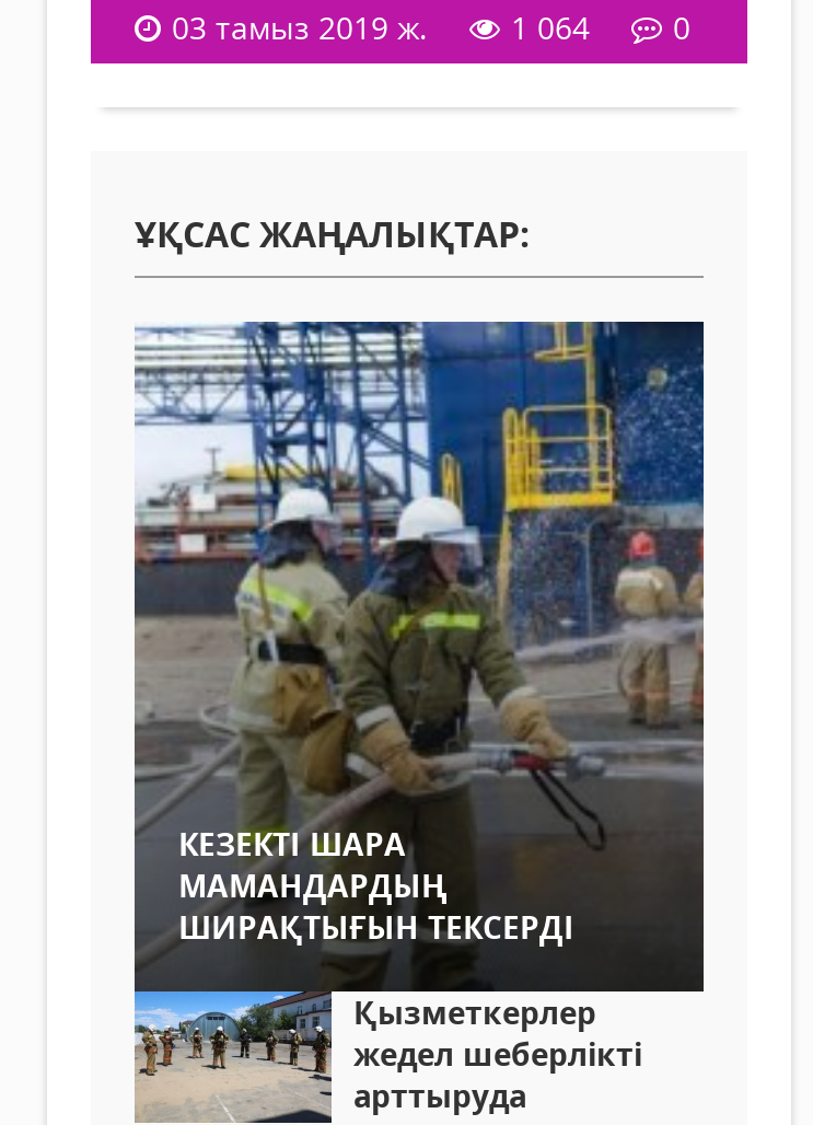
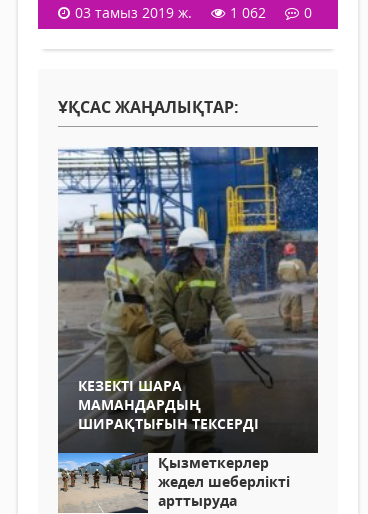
- 03 тамыз 2019 ж. 1 064 0
+ 03 тамыз 2019 ж. 1 062 0
